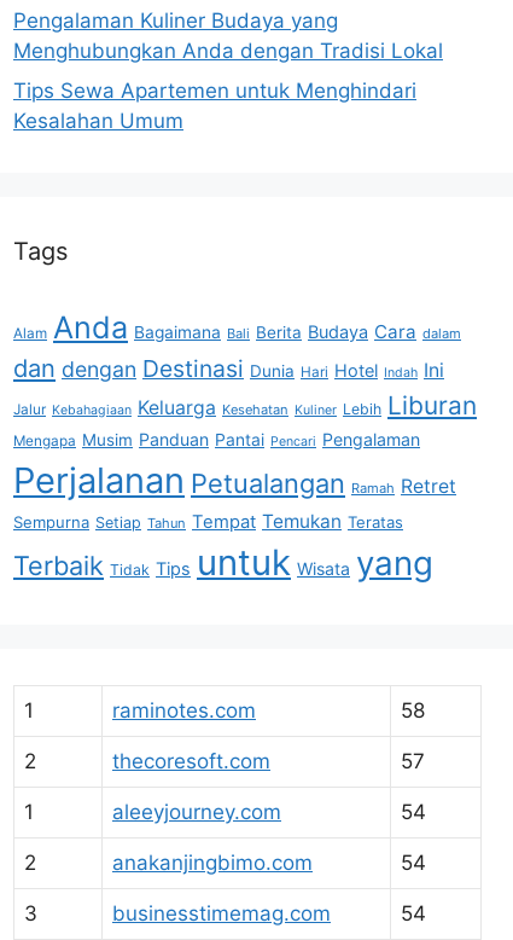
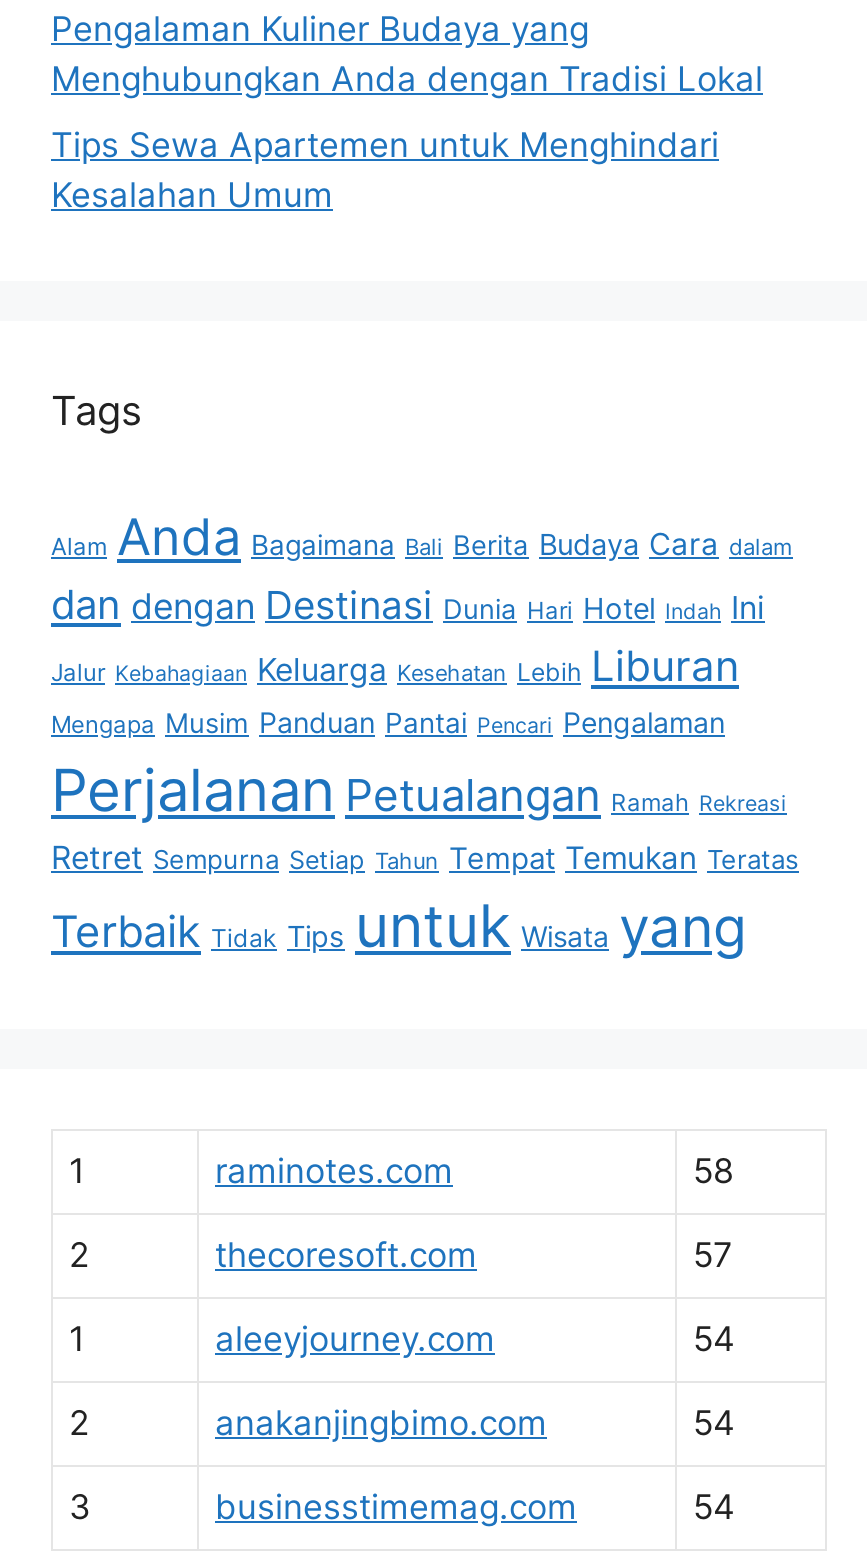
- Jalur Kebahagiaan Keluarga Kesehatan Kuliner Lebih Liburan
+ Jalur Kebahagiaan Keluarga Kesehatan Lebih Liburan

- Perjalanan Petualangan Ramah Retret
- Sempurna Setiap Tahun Tempat Temukan Teratas
+ Perjalanan Petualangan Ramah Rekreasi
+ Retret Sempurna Setiap Tahun Tempat Temukan Teratas
